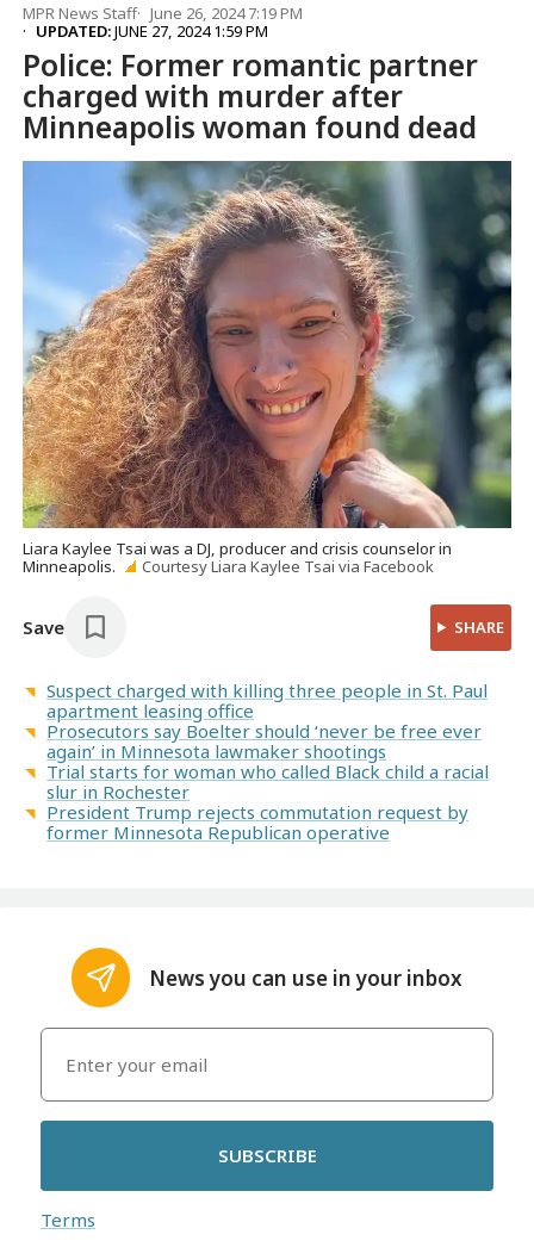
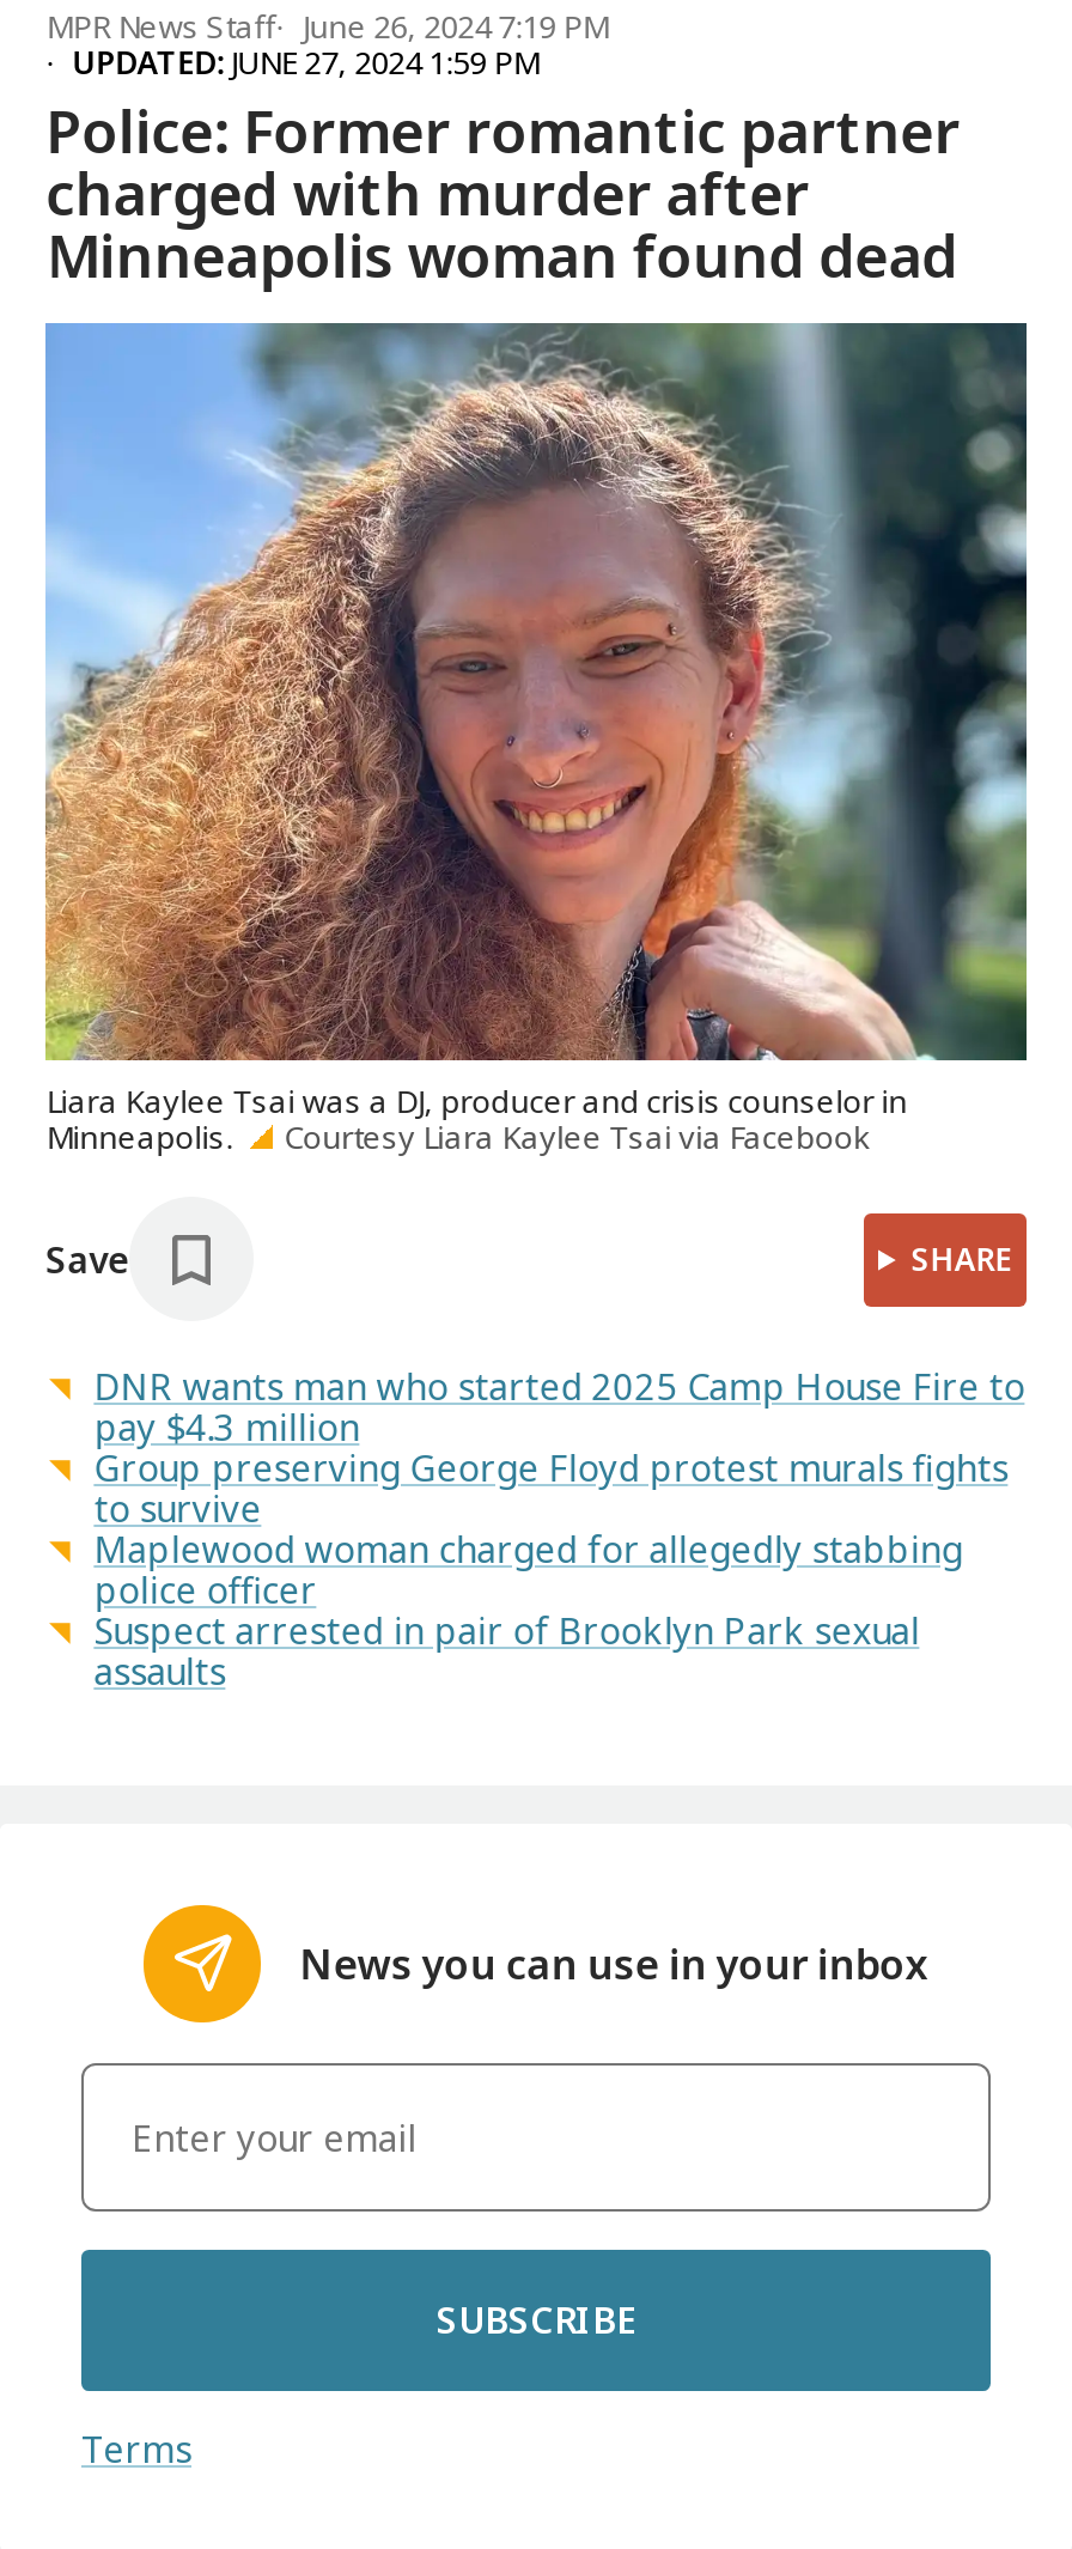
- Suspect charged with killing three people in St. Paul
- apartment leasing office
- Prosecutors say Boelter should ‘never be free ever
- again’ in Minnesota lawmaker shootings
- Trial starts for woman who called Black child a racial
- slur in Rochester
- President Trump rejects commutation request by
- former Minnesota Republican operative
+ DNR wants man who started 2025 Camp House Fire to
+ pay $4.3 million
+ Group preserving George Floyd protest murals fights
+ to survive
+ Maplewood woman charged for allegedly stabbing
+ police officer
+ Suspect arrested in pair of Brooklyn Park sexual
+ assaults
